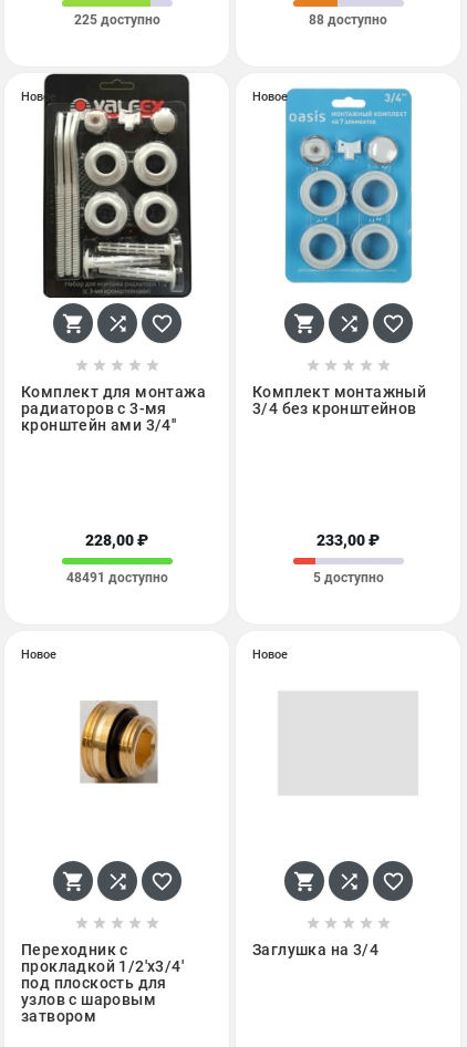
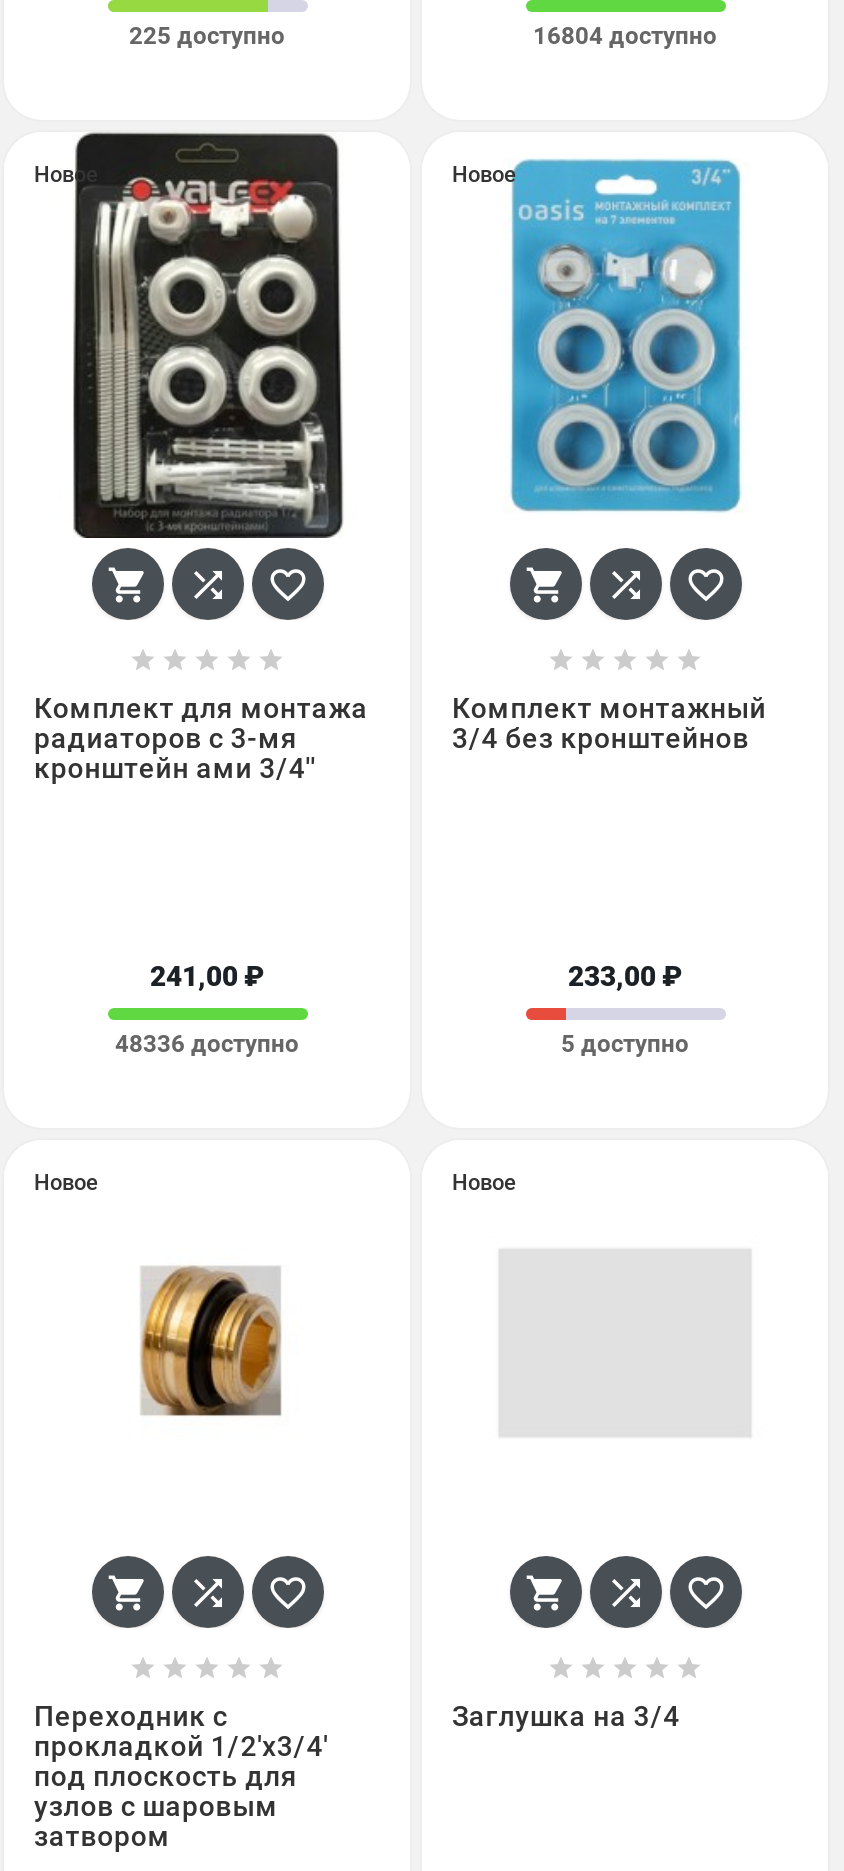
- 88 доступно
+ 16804 доступно

- 228,00 ₽
+ 241,00 ₽

- 48491 доступно
+ 48336 доступно
